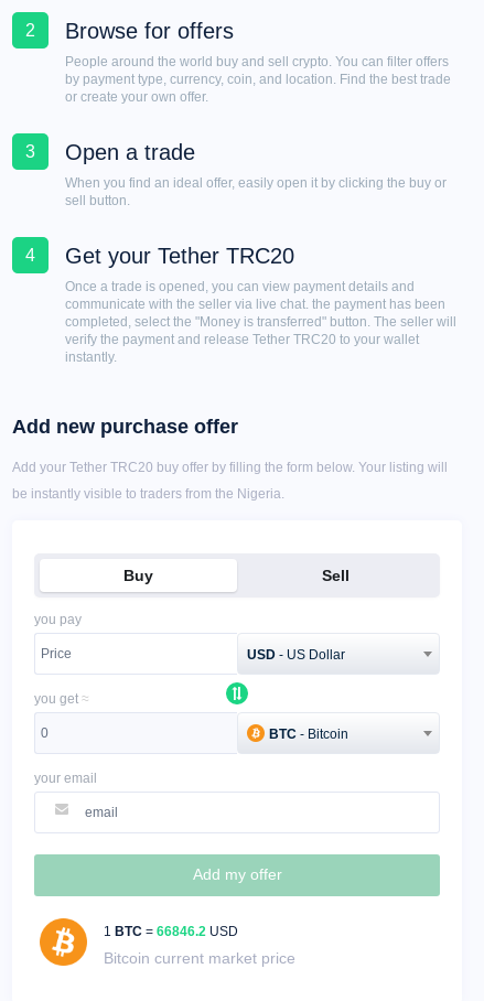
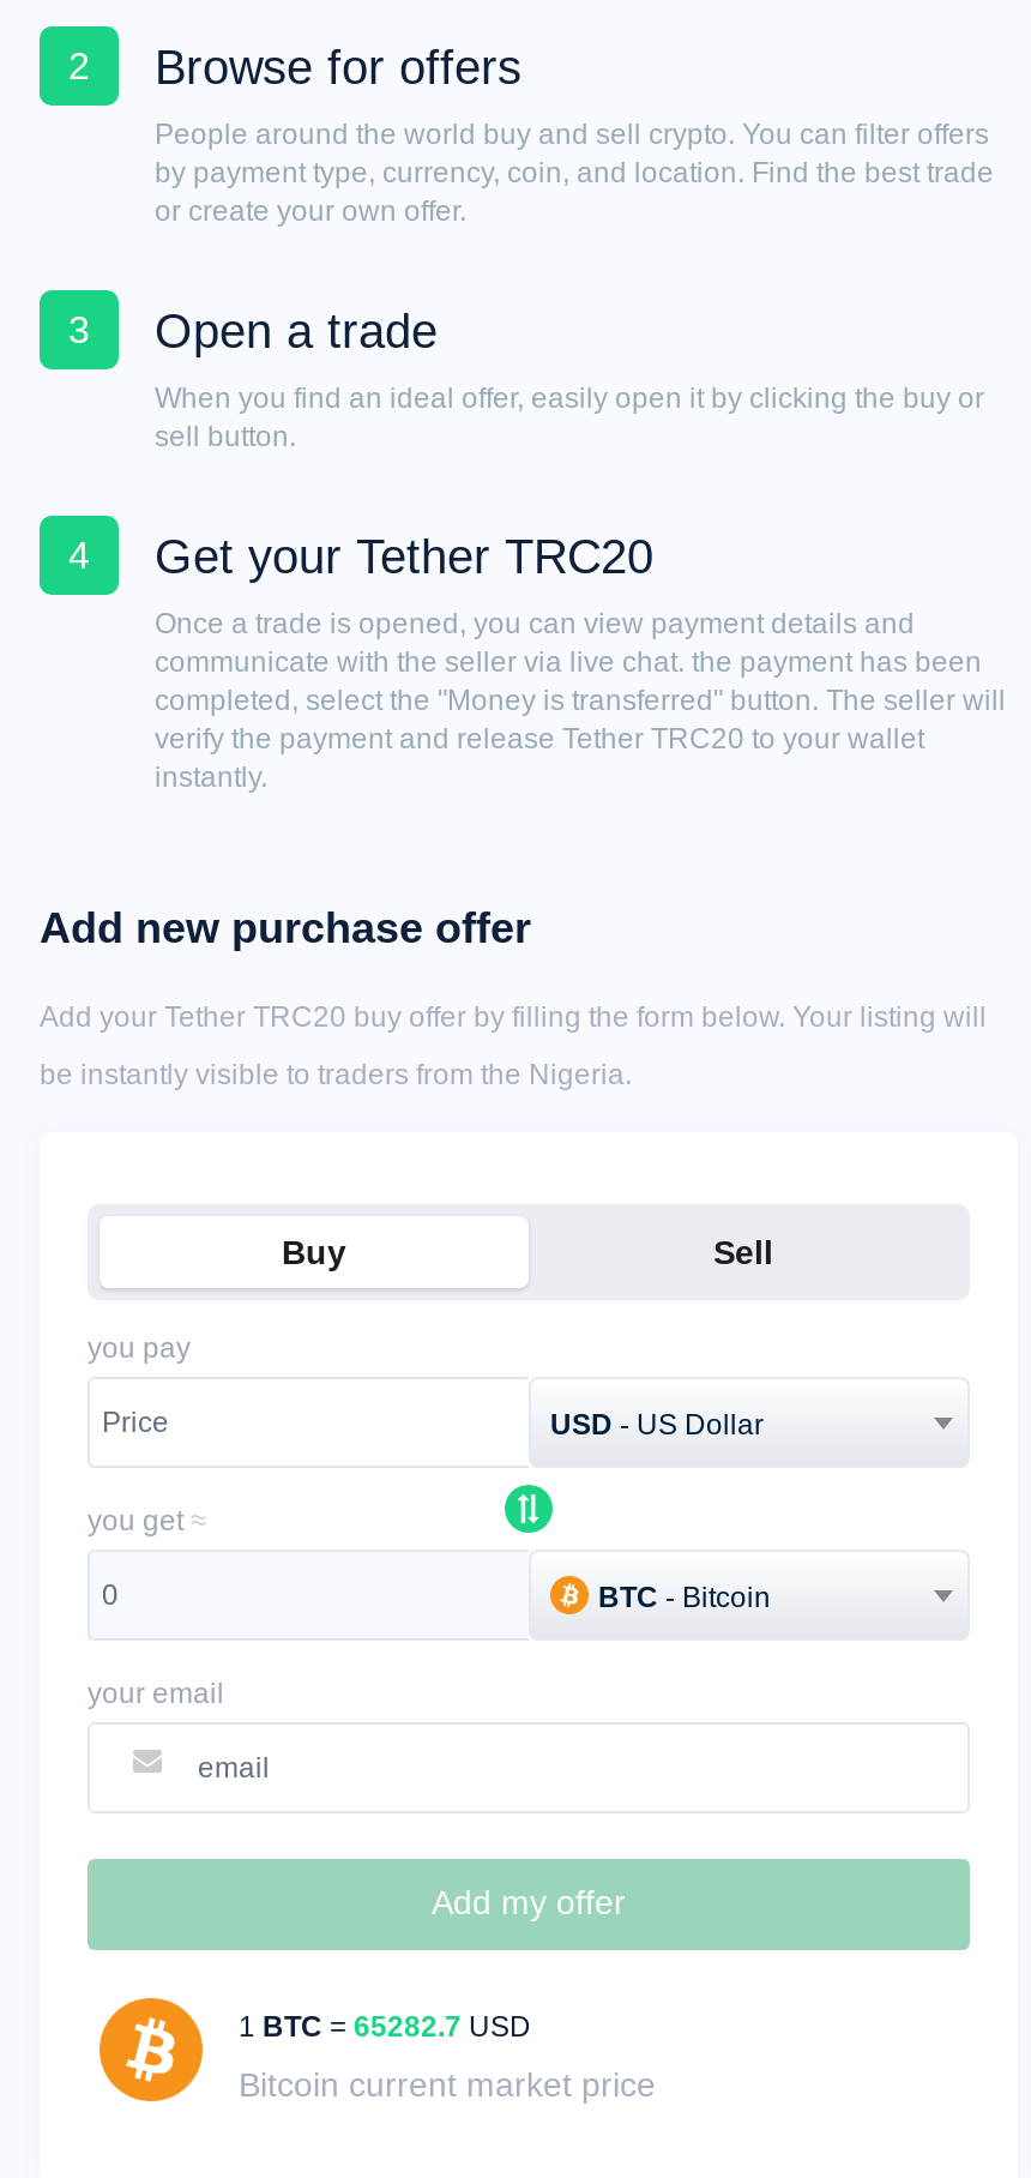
- 1 BTC = 66846.2 USD
+ 1 BTC = 65282.7 USD
